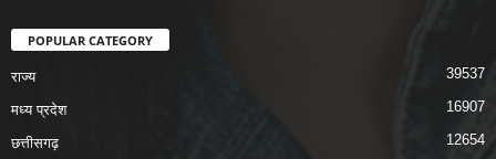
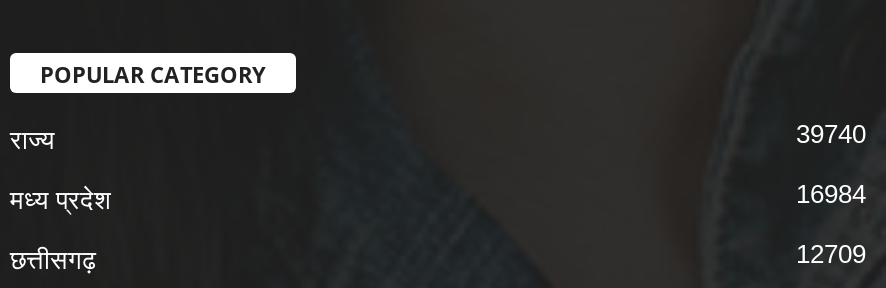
- 39537
+ 39740

- 16907
+ 16984

- 12654
+ 12709
